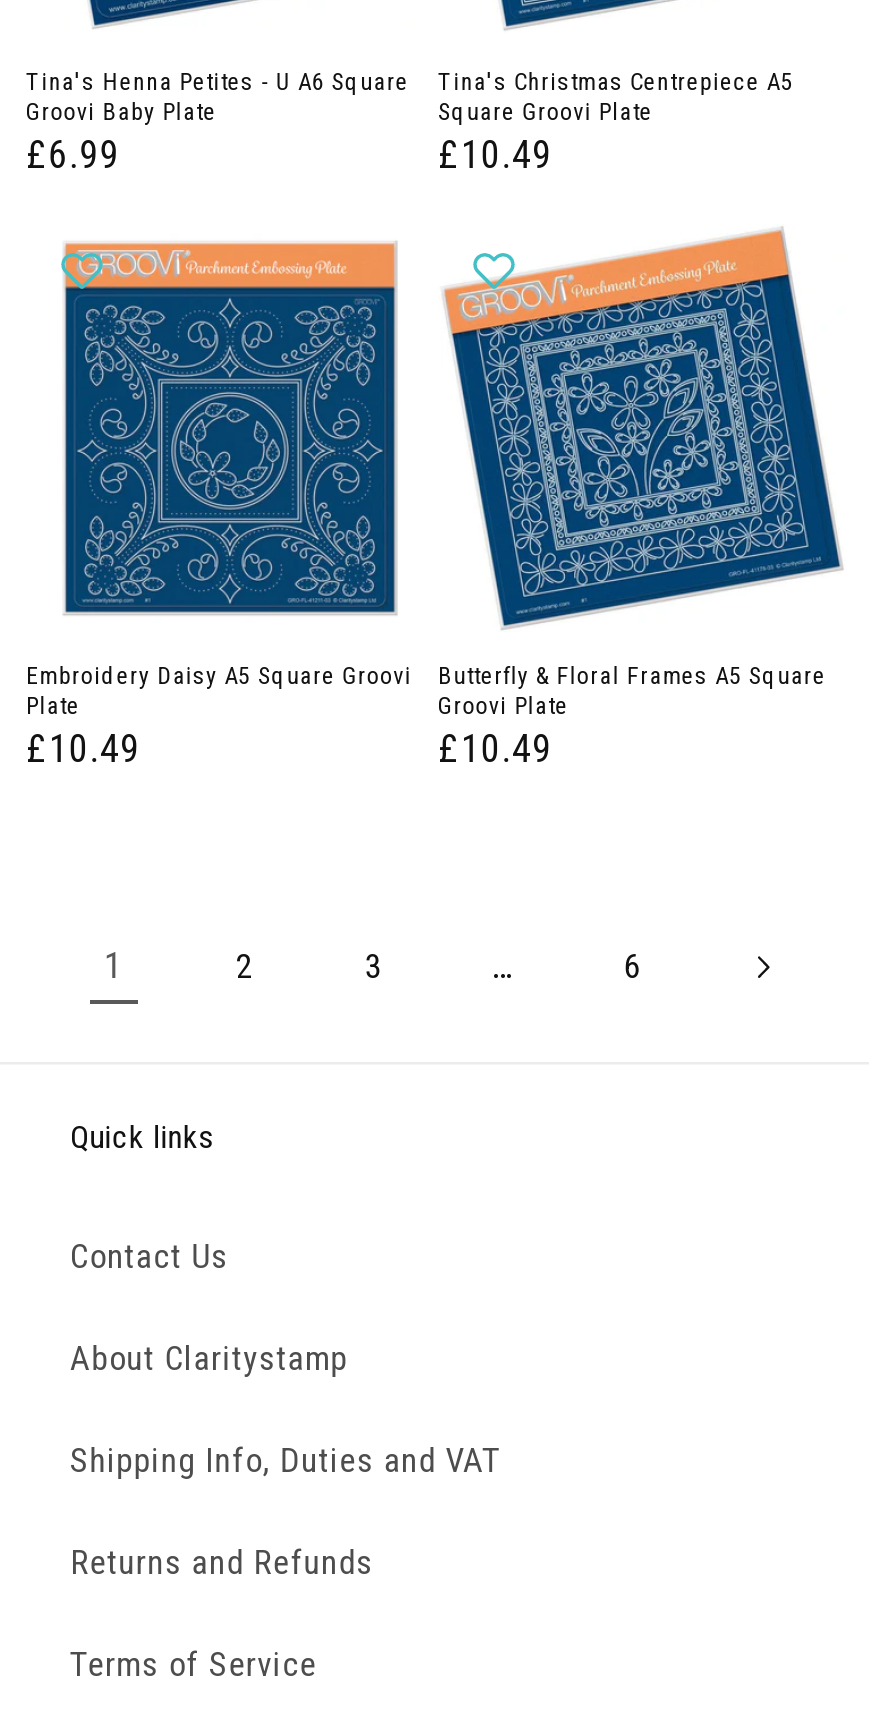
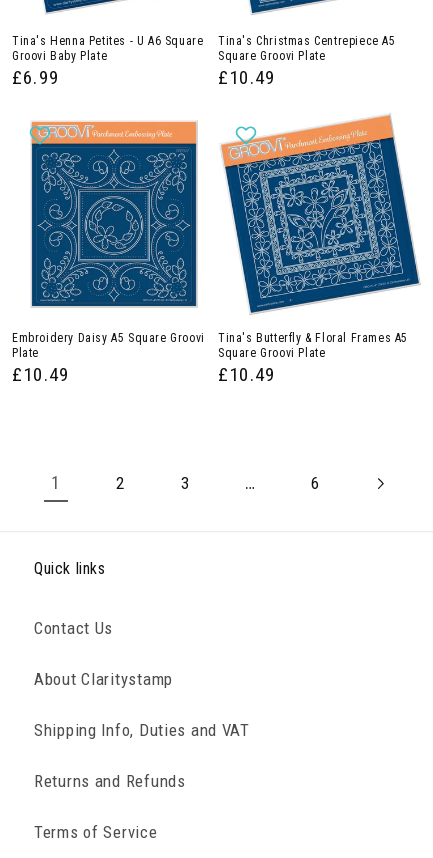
- Butterfly & Floral Frames A5 Square
- Groovi Plate
+ Tina's Butterfly & Floral Frames A5
+ Square Groovi Plate
